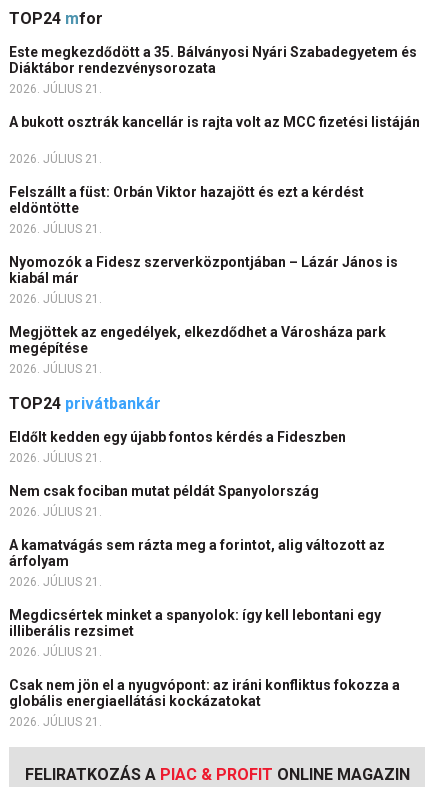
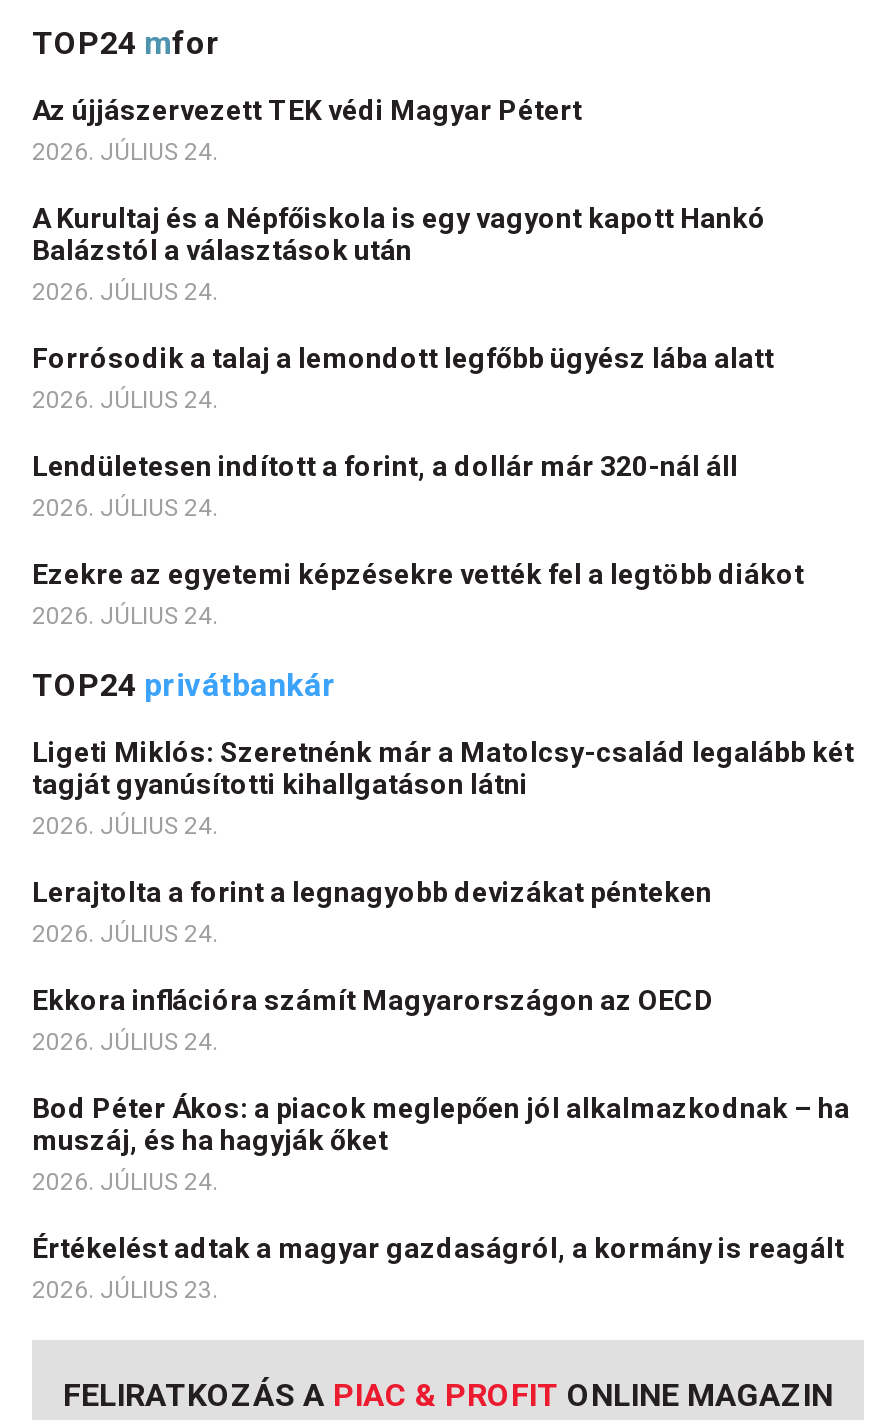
- Este megkezdődött a 35. Bálványosi Nyári Szabadegyetem és
- Diáktábor rendezvénysorozata
- 2026. JÚLIUS 21.
- A bukott osztrák kancellár is rajta volt az MCC fizetési listáján
- 2026. JÚLIUS 21.
- Felszállt a füst: Orbán Viktor hazajött és ezt a kérdést
- eldöntötte
- 2026. JÚLIUS 21.
- Nyomozók a Fidesz szerverközpontjában – Lázár János is
- kiabál már
- 2026. JÚLIUS 21.
- Megjöttek az engedélyek, elkezdődhet a Városháza park
- megépítése
- 2026. JÚLIUS 21.
+ Az újjászervezett TEK védi Magyar Pétert
+ 2026. JÚLIUS 24.
+ A Kurultaj és a Népfőiskola is egy vagyont kapott Hankó
+ Balázstól a választások után
+ 2026. JÚLIUS 24.
+ Forrósodik a talaj a lemondott legfőbb ügyész lába alatt
+ 2026. JÚLIUS 24.
+ Lendületesen indított a forint, a dollár már 320-nál áll
+ 2026. JÚLIUS 24.
+ Ezekre az egyetemi képzésekre vették fel a legtöbb diákot
+ 2026. JÚLIUS 24.

- Eldőlt kedden egy újabb fontos kérdés a Fideszben
- 2026. JÚLIUS 21.
+ Ligeti Miklós: Szeretnénk már a Matolcsy-család legalább két
+ tagját gyanúsítotti kihallgatáson látni
+ 2026. JÚLIUS 24.

- Nem csak fociban mutat példát Spanyolország
- 2026. JÚLIUS 21.
+ Lerajtolta a forint a legnagyobb devizákat pénteken
+ 2026. JÚLIUS 24.

- A kamatvágás sem rázta meg a forintot, alig változott az
- árfolyam
- 2026. JÚLIUS 21.
+ Ekkora inflációra számít Magyarországon az OECD
+ 2026. JÚLIUS 24.

- Megdicsértek minket a spanyolok: így kell lebontani egy
- illiberális rezsimet
- 2026. JÚLIUS 21.
+ Bod Péter Ákos: a piacok meglepően jól alkalmazkodnak – ha
+ muszáj, és ha hagyják őket
+ 2026. JÚLIUS 24.

- Csak nem jön el a nyugvópont: az iráni konfliktus fokozza a
- globális energiaellátási kockázatokat
- 2026. JÚLIUS 21.
+ Értékelést adtak a magyar gazdaságról, a kormány is reagált
+ 2026. JÚLIUS 23.
